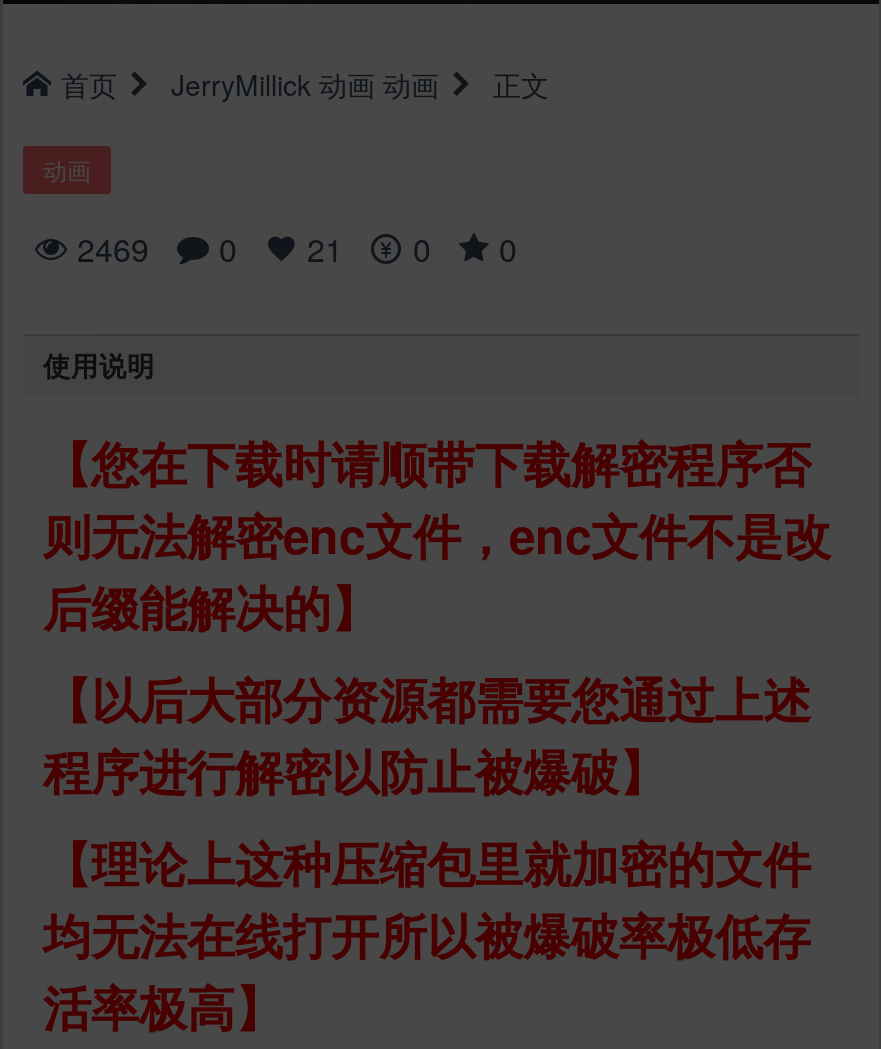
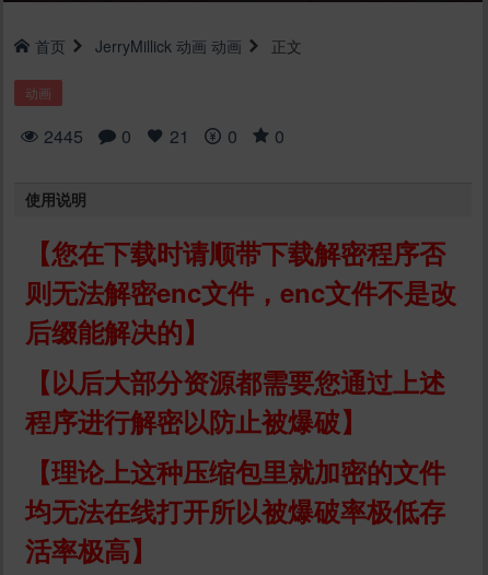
- 2469 0 21 0 0
+ 2445 0 21 0 0
